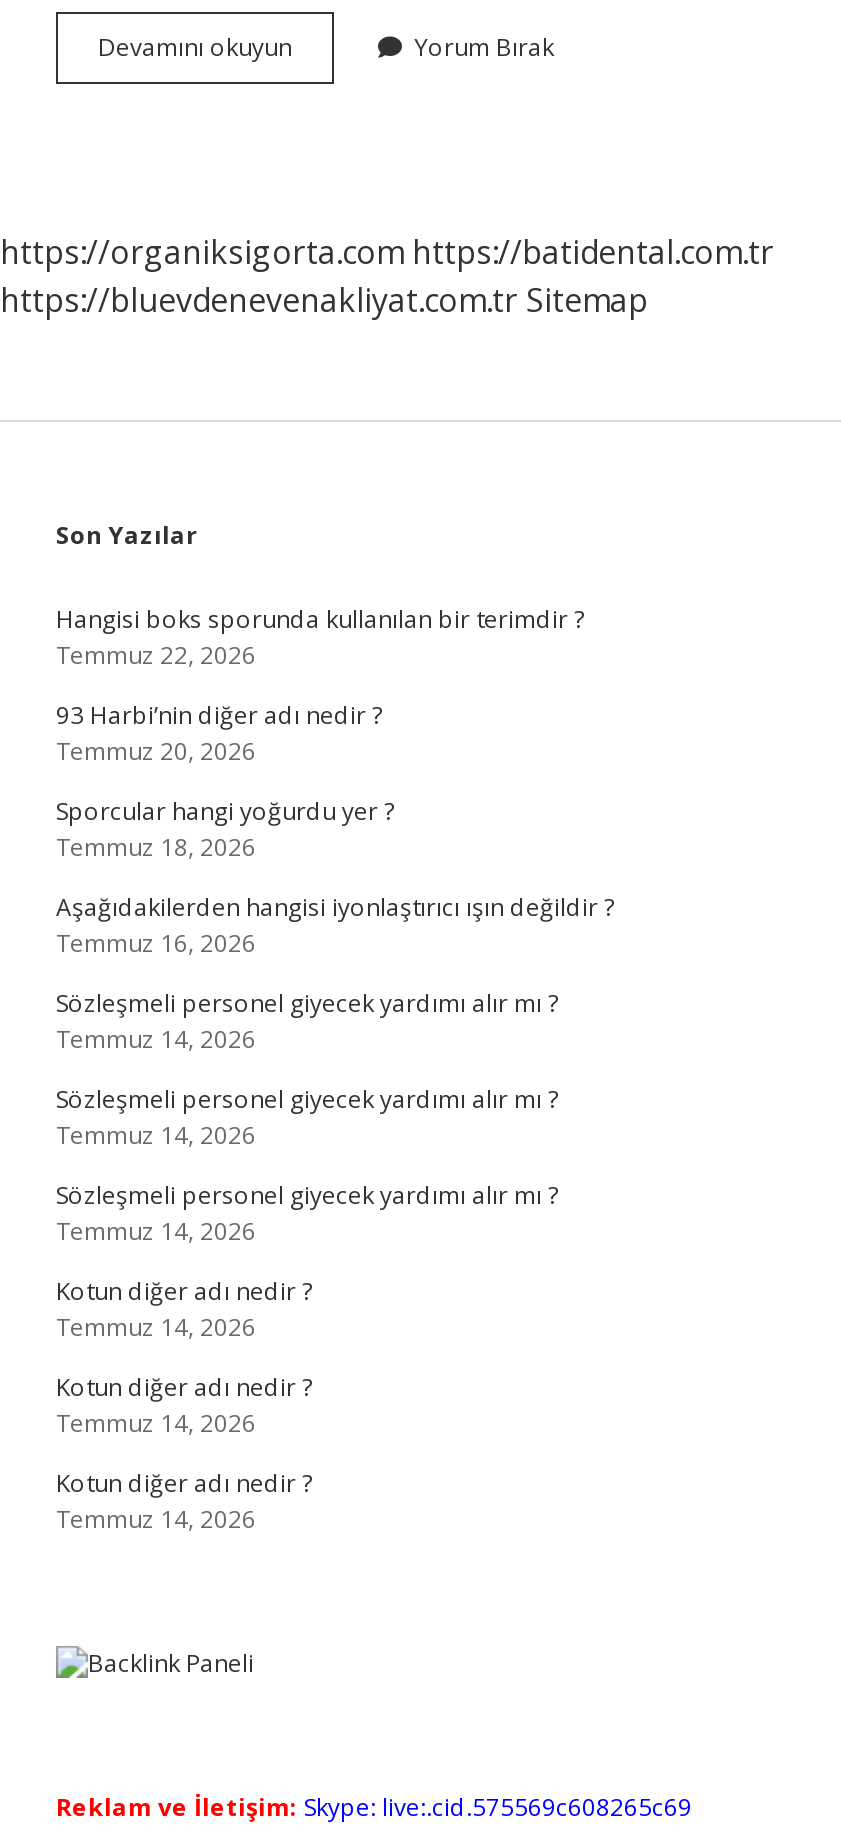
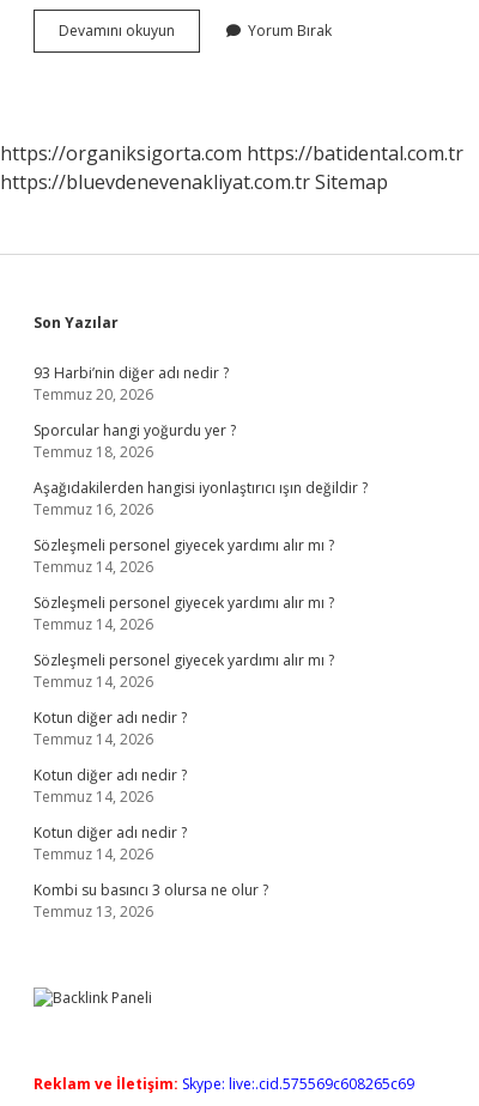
- Hangisi boks sporunda kullanılan bir terimdir ?
- Temmuz 22, 2026

moved up: 93 Harbi’nin diğer adı nedir ? | Temmuz 20, 2026 | Sporcular hangi yoğurdu yer ? | ... | Kotun diğer adı nedir ? | Temmuz 14, 2026

+ Kombi su basıncı 3 olursa ne olur ?
+ Temmuz 13, 2026
